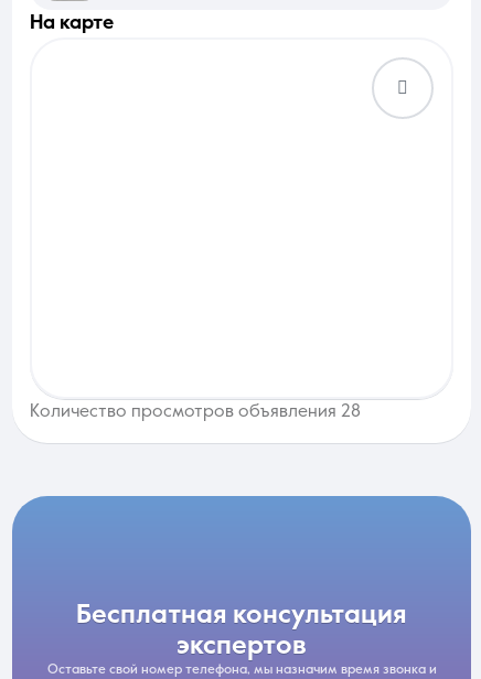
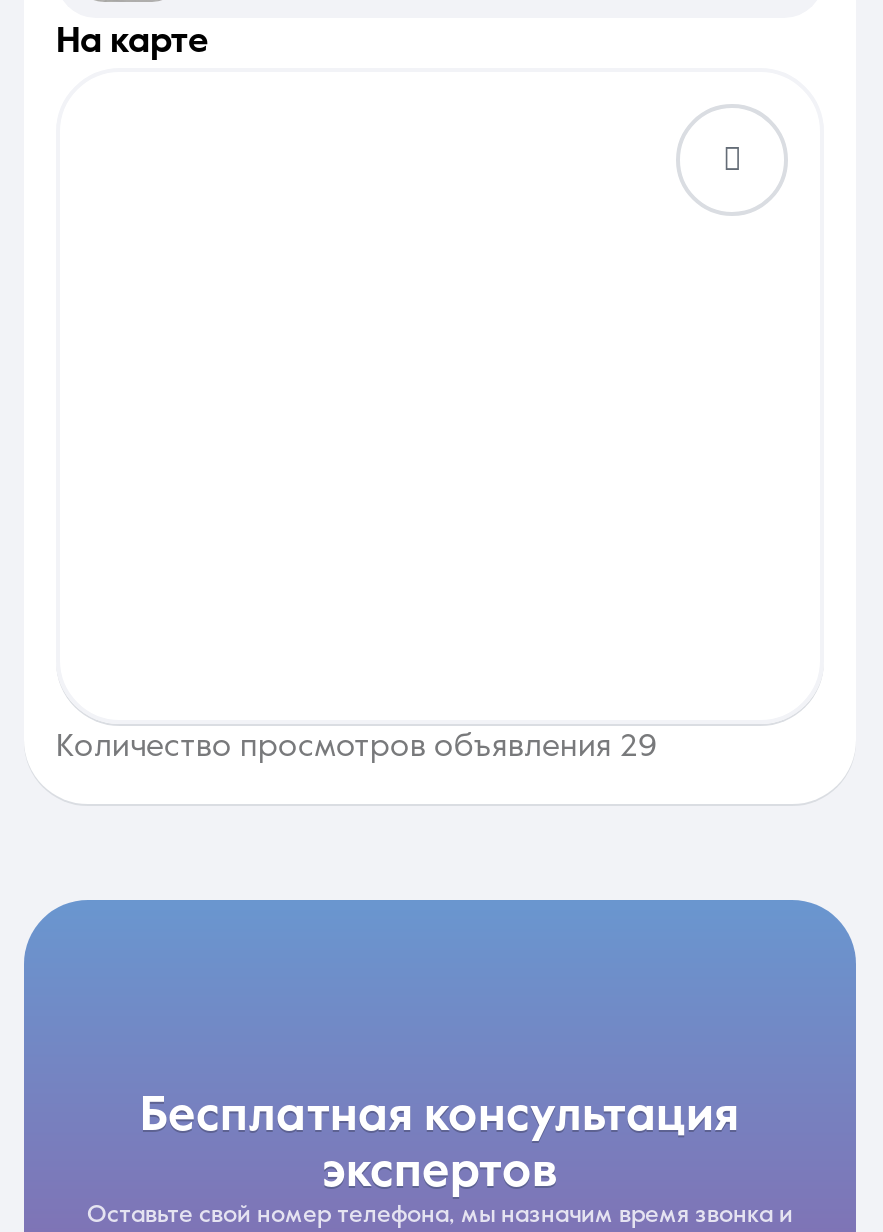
- Количество просмотров объявления 28
+ Количество просмотров объявления 29
